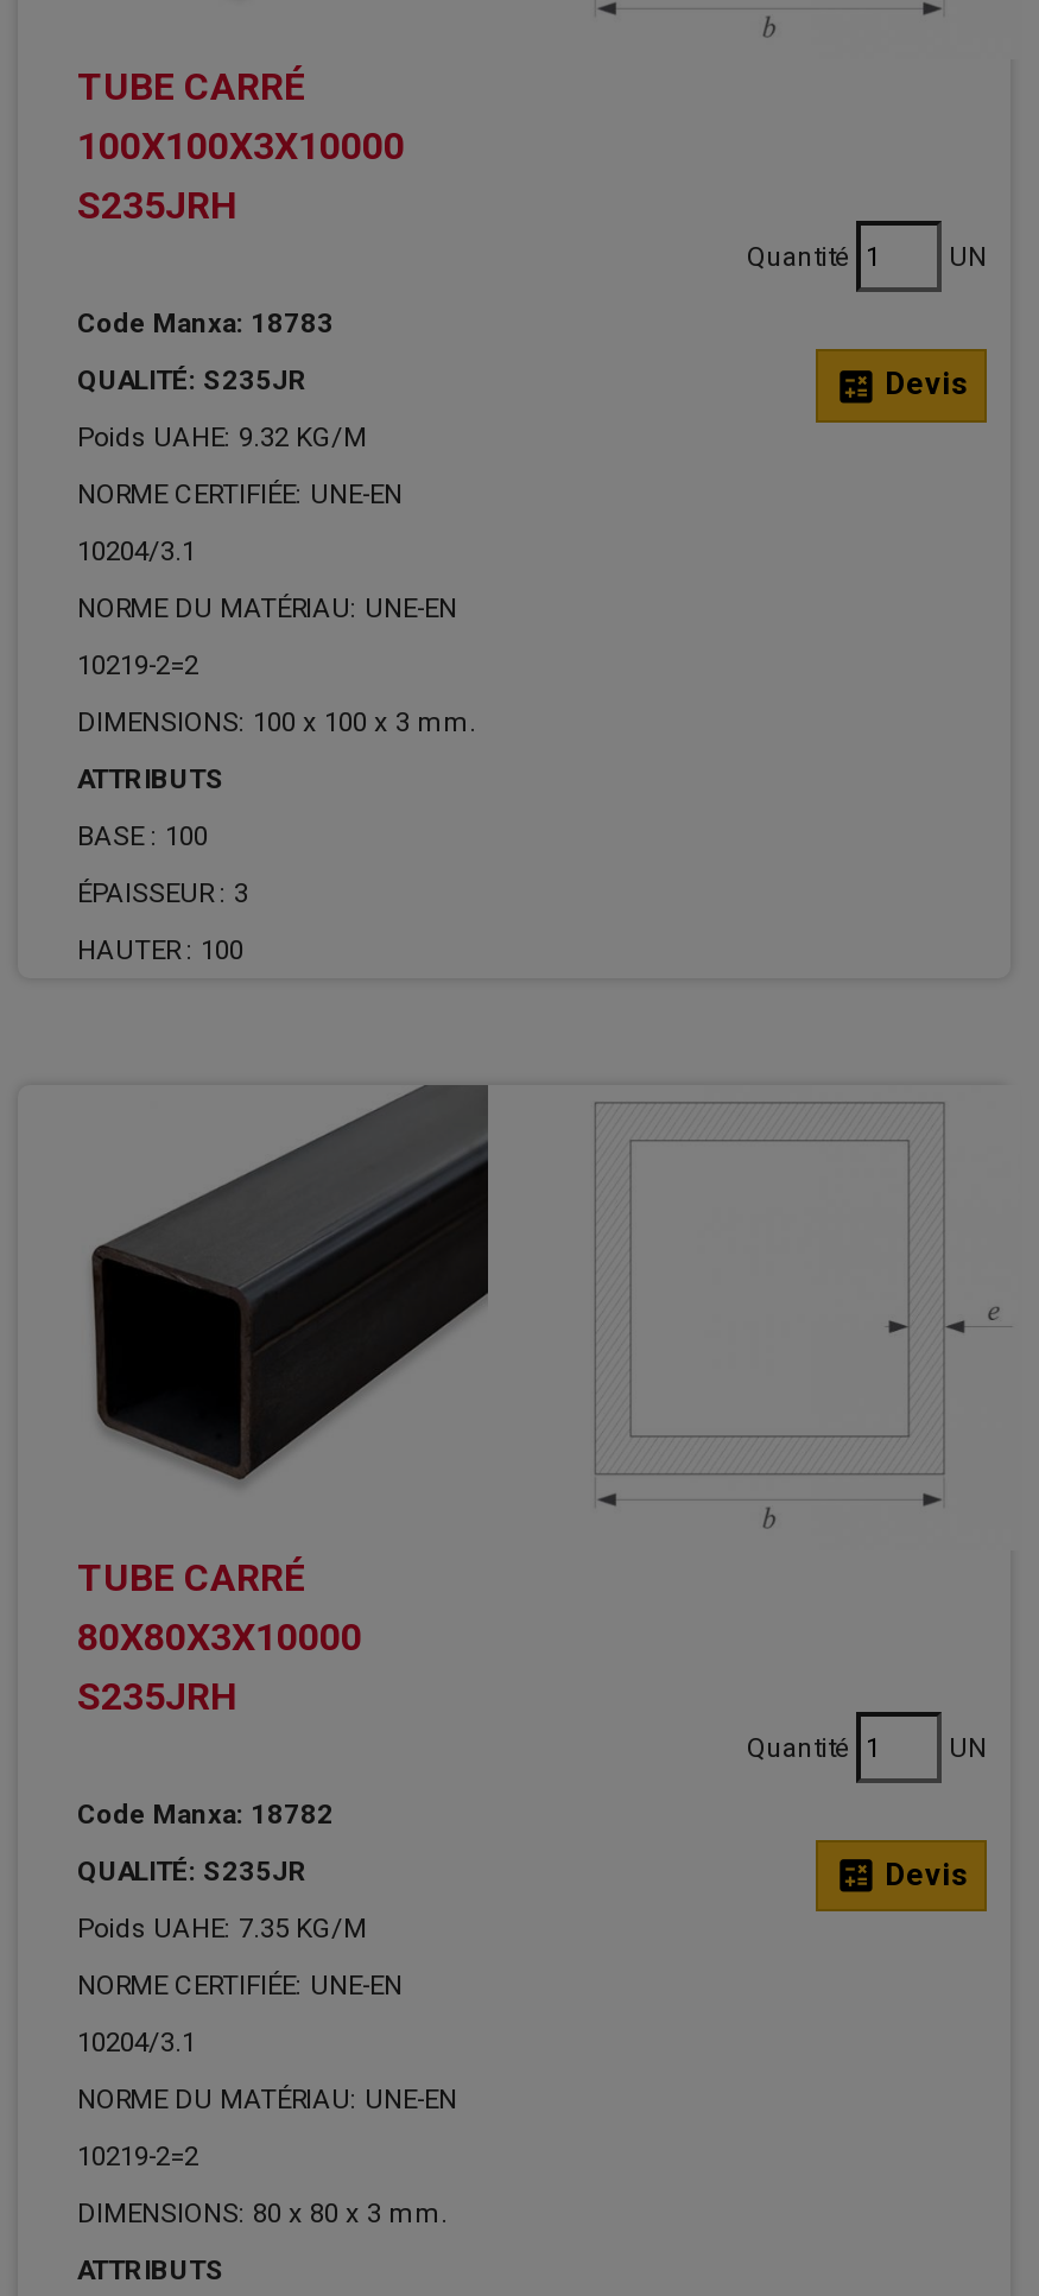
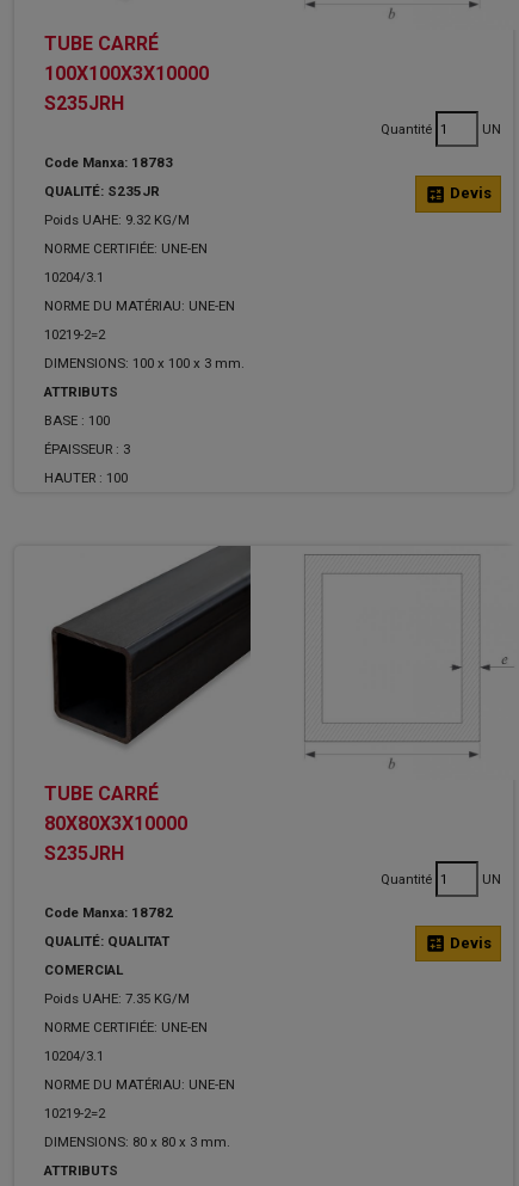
- QUALITÉ: S235JR
+ QUALITÉ: QUALITAT
+ COMERCIAL
